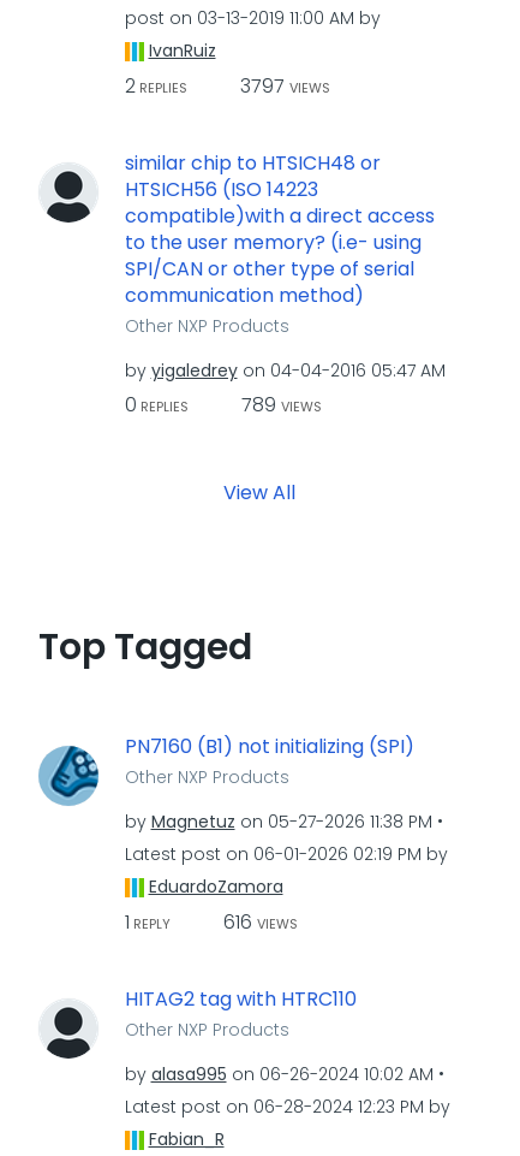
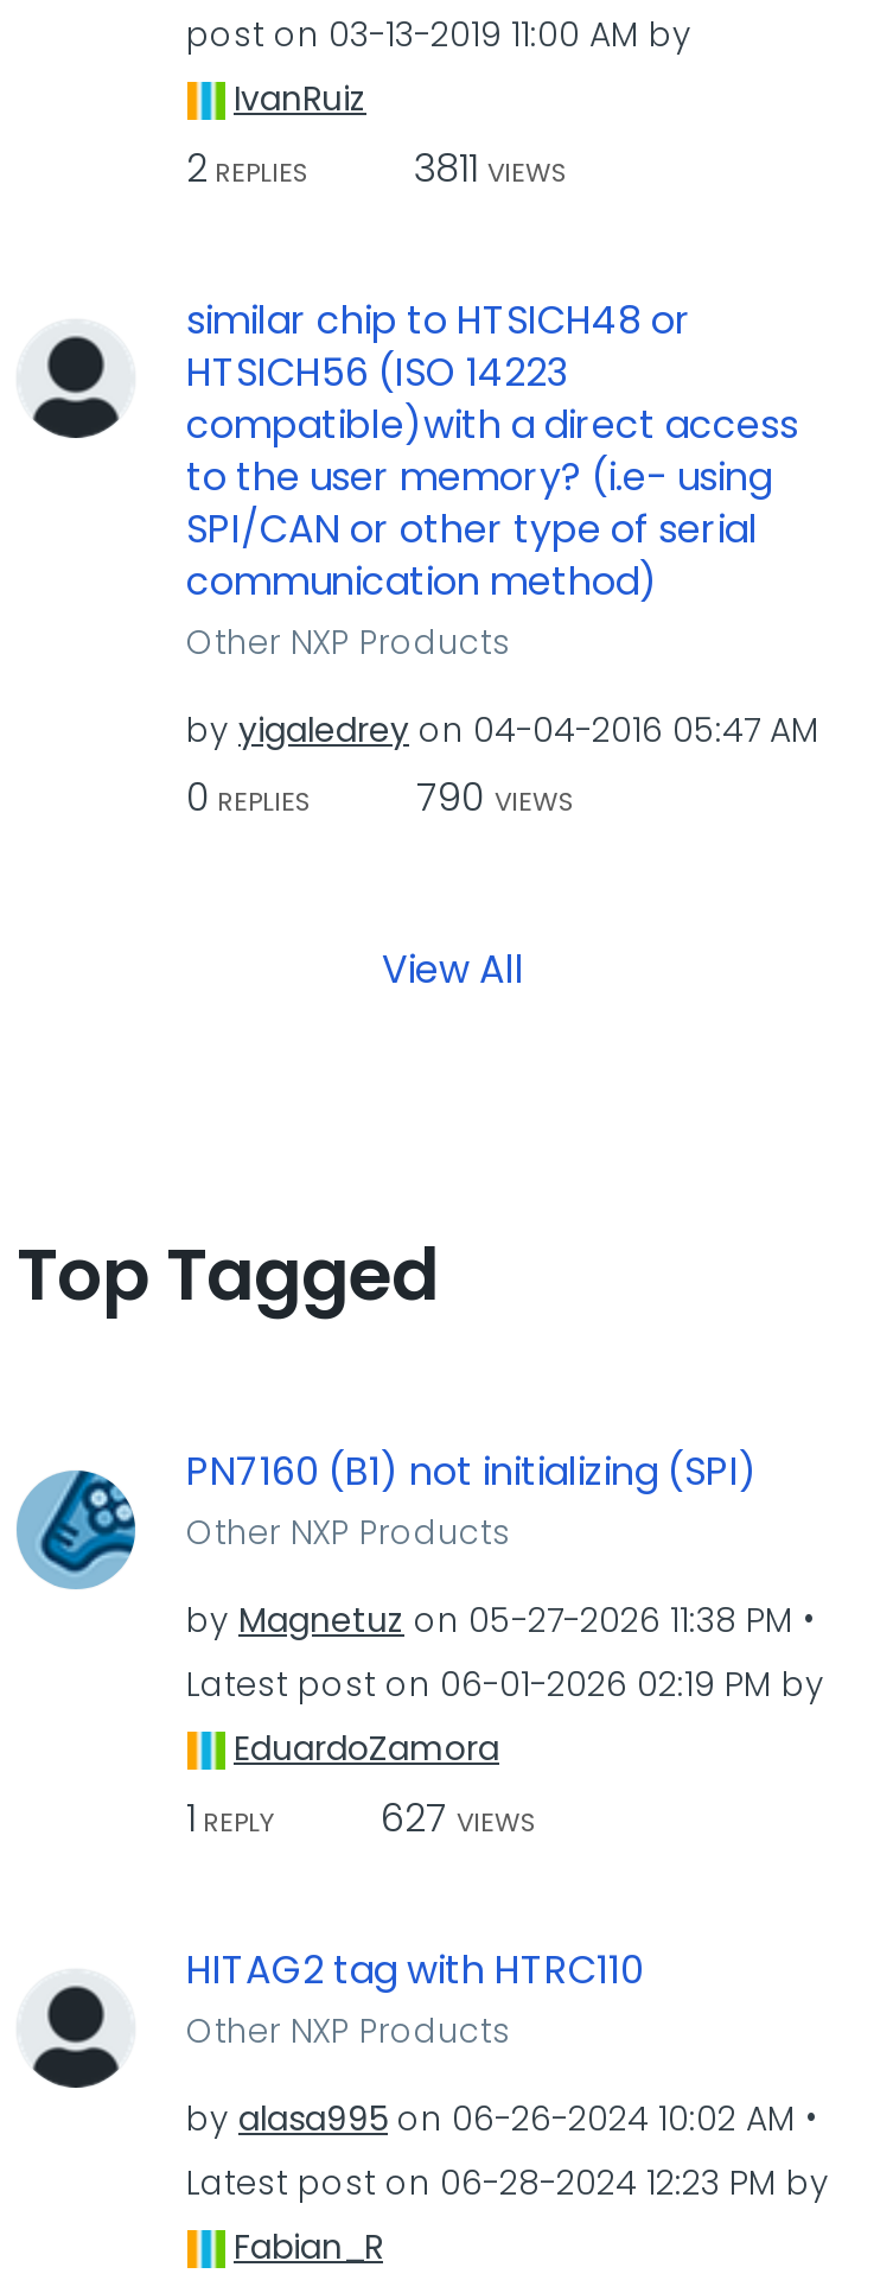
- 2 REPLIES 3797 VIEWS
+ 2 REPLIES 3811 VIEWS

- 789 VIEWS
+ 790 VIEWS

- 1 REPLY 616 VIEWS
+ 1 REPLY 627 VIEWS
